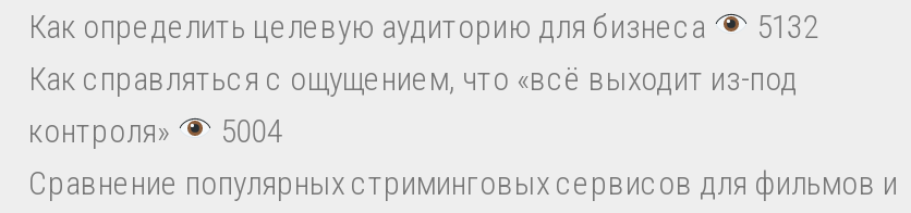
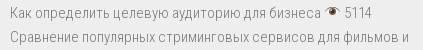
- 5132
- Как справляться с ощущением, что «всё выходит из-под
- контроля»
- 5004
+ 5114
